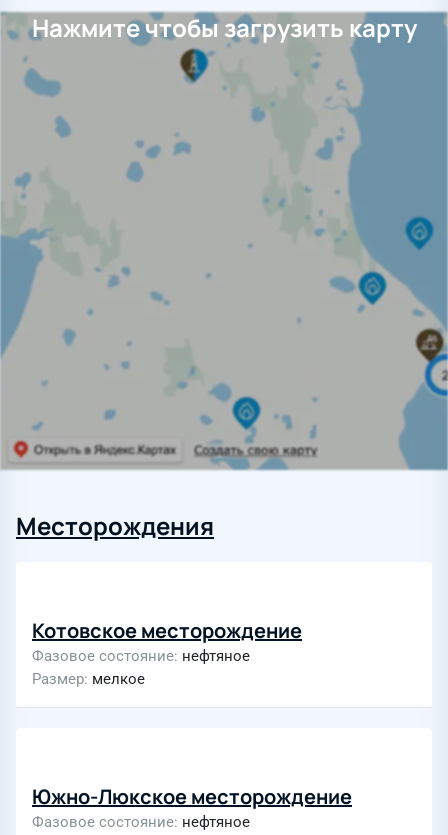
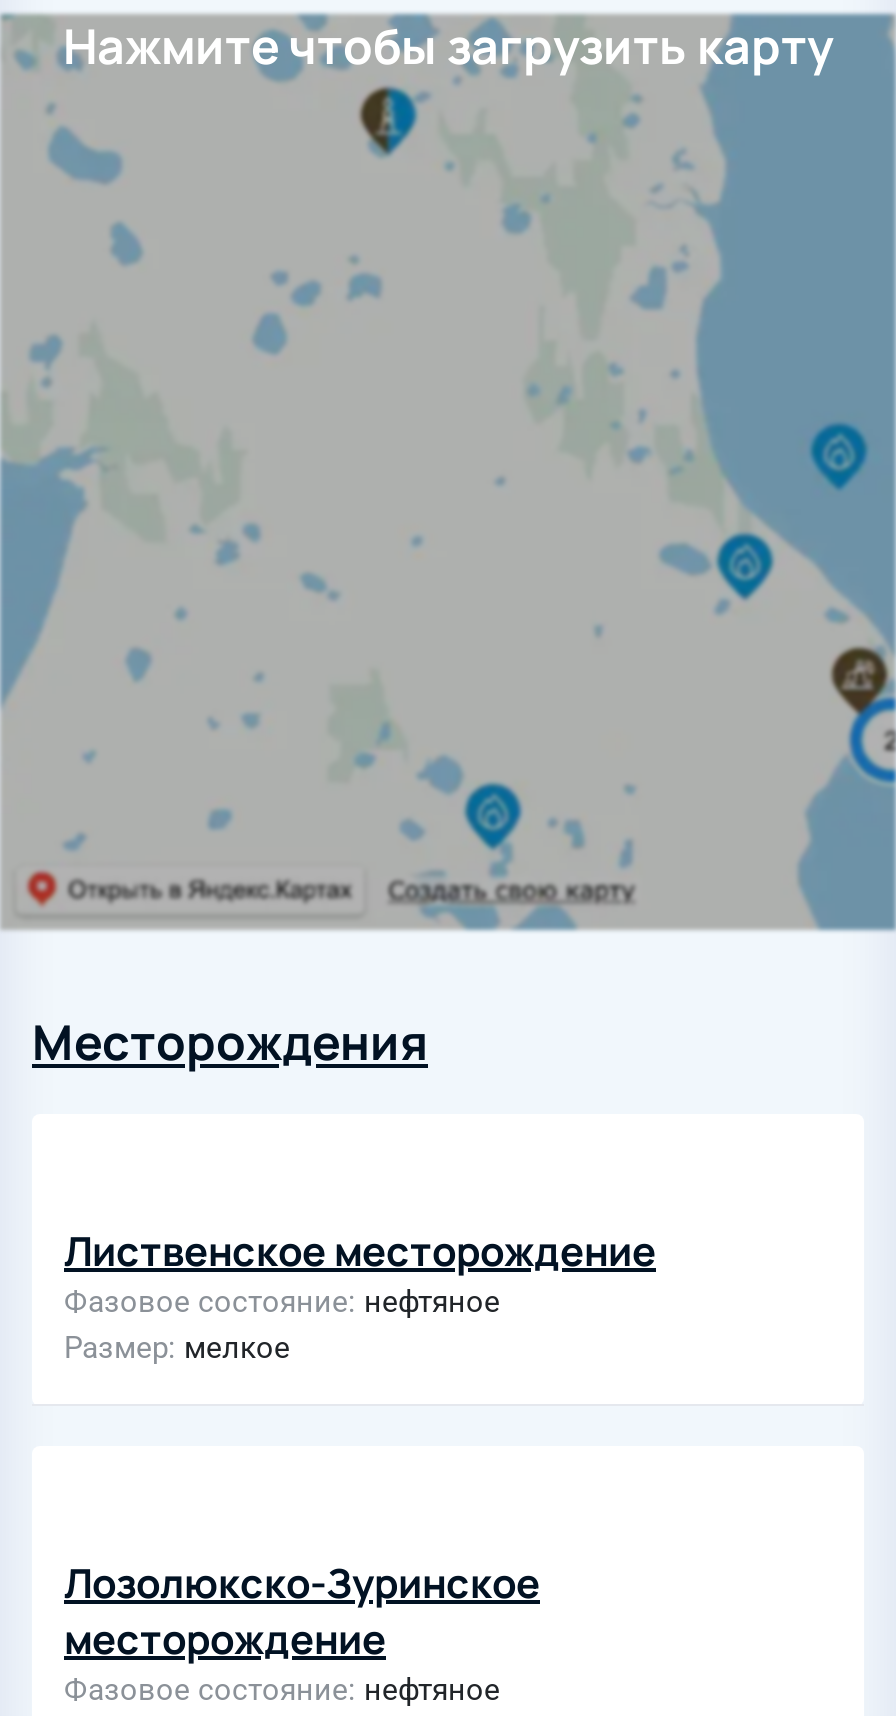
- Котовское месторождение
+ Лиственское месторождение

- Южно-Люкское месторождение
+ Лозолюкско-Зуринское
+ месторождение
